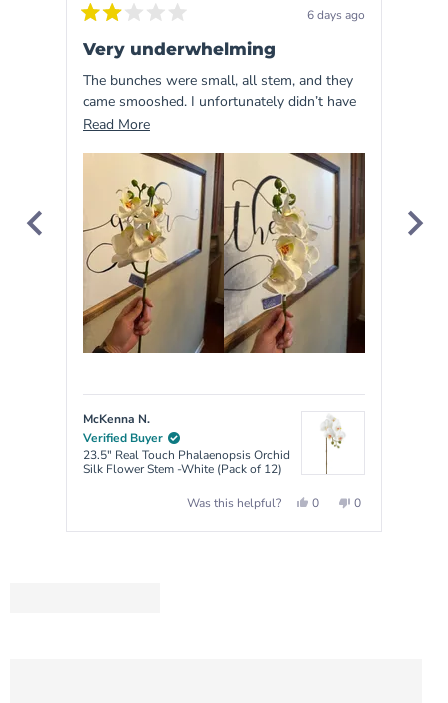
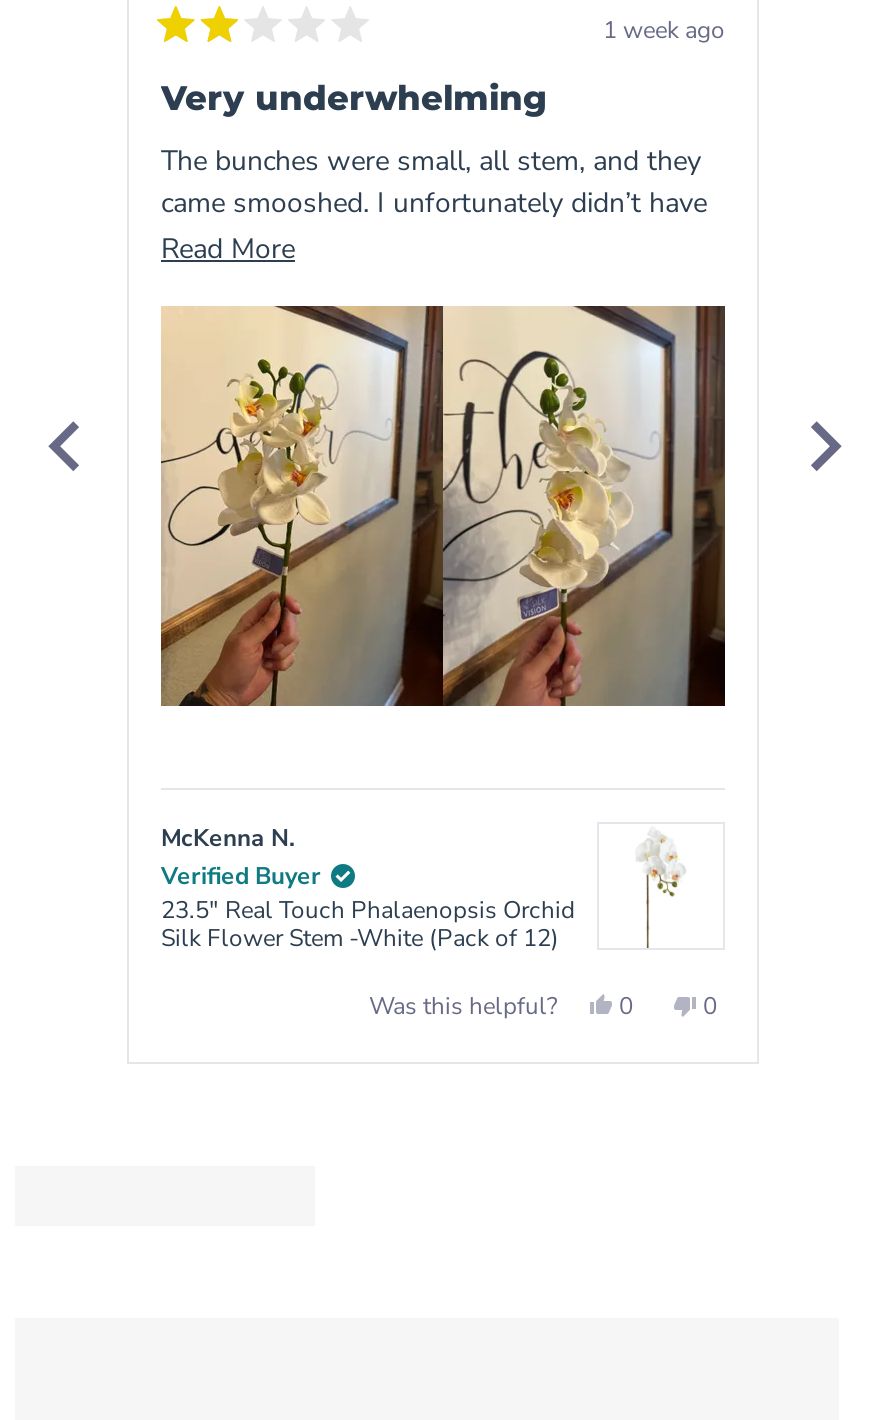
- 6 days ago
+ 1 week ago
